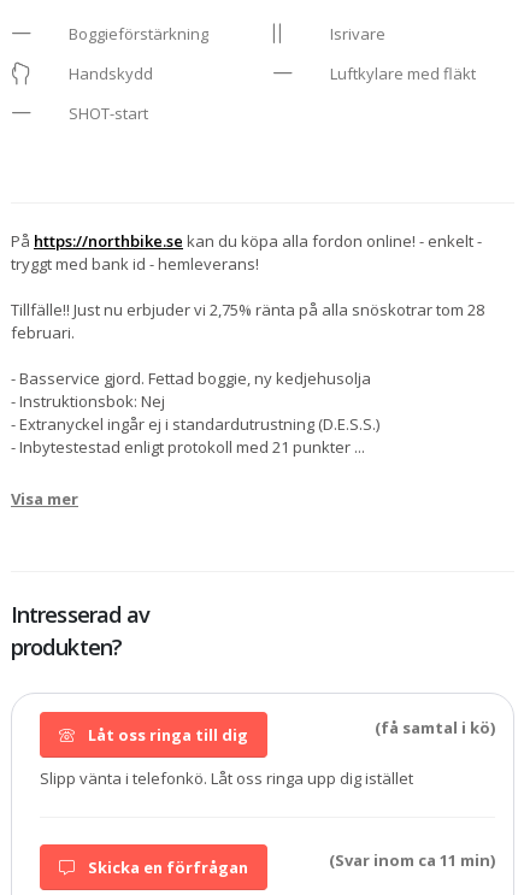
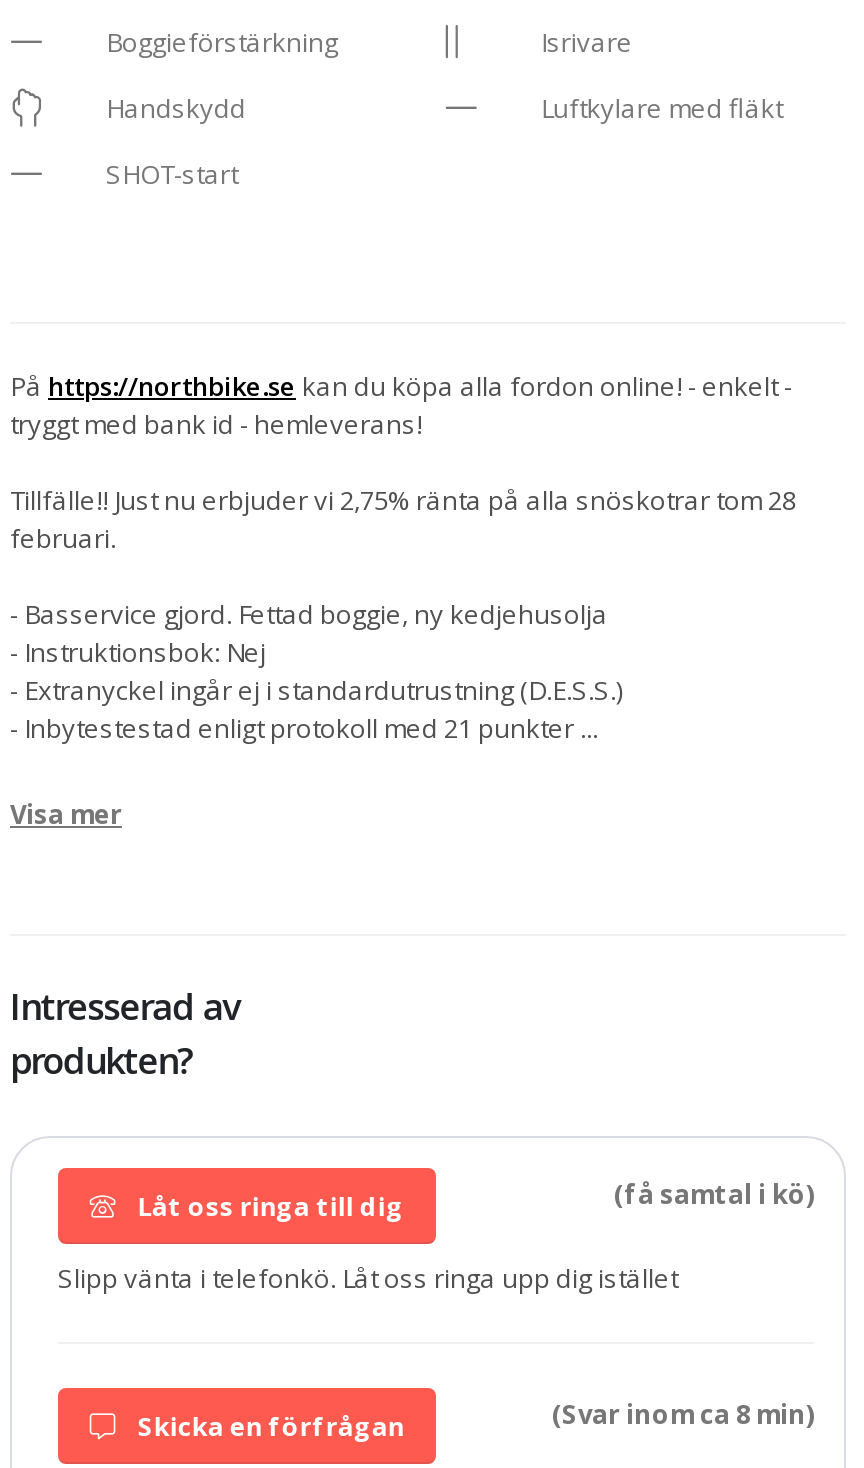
- (Svar inom ca 11 min)
+ (Svar inom ca 8 min)
